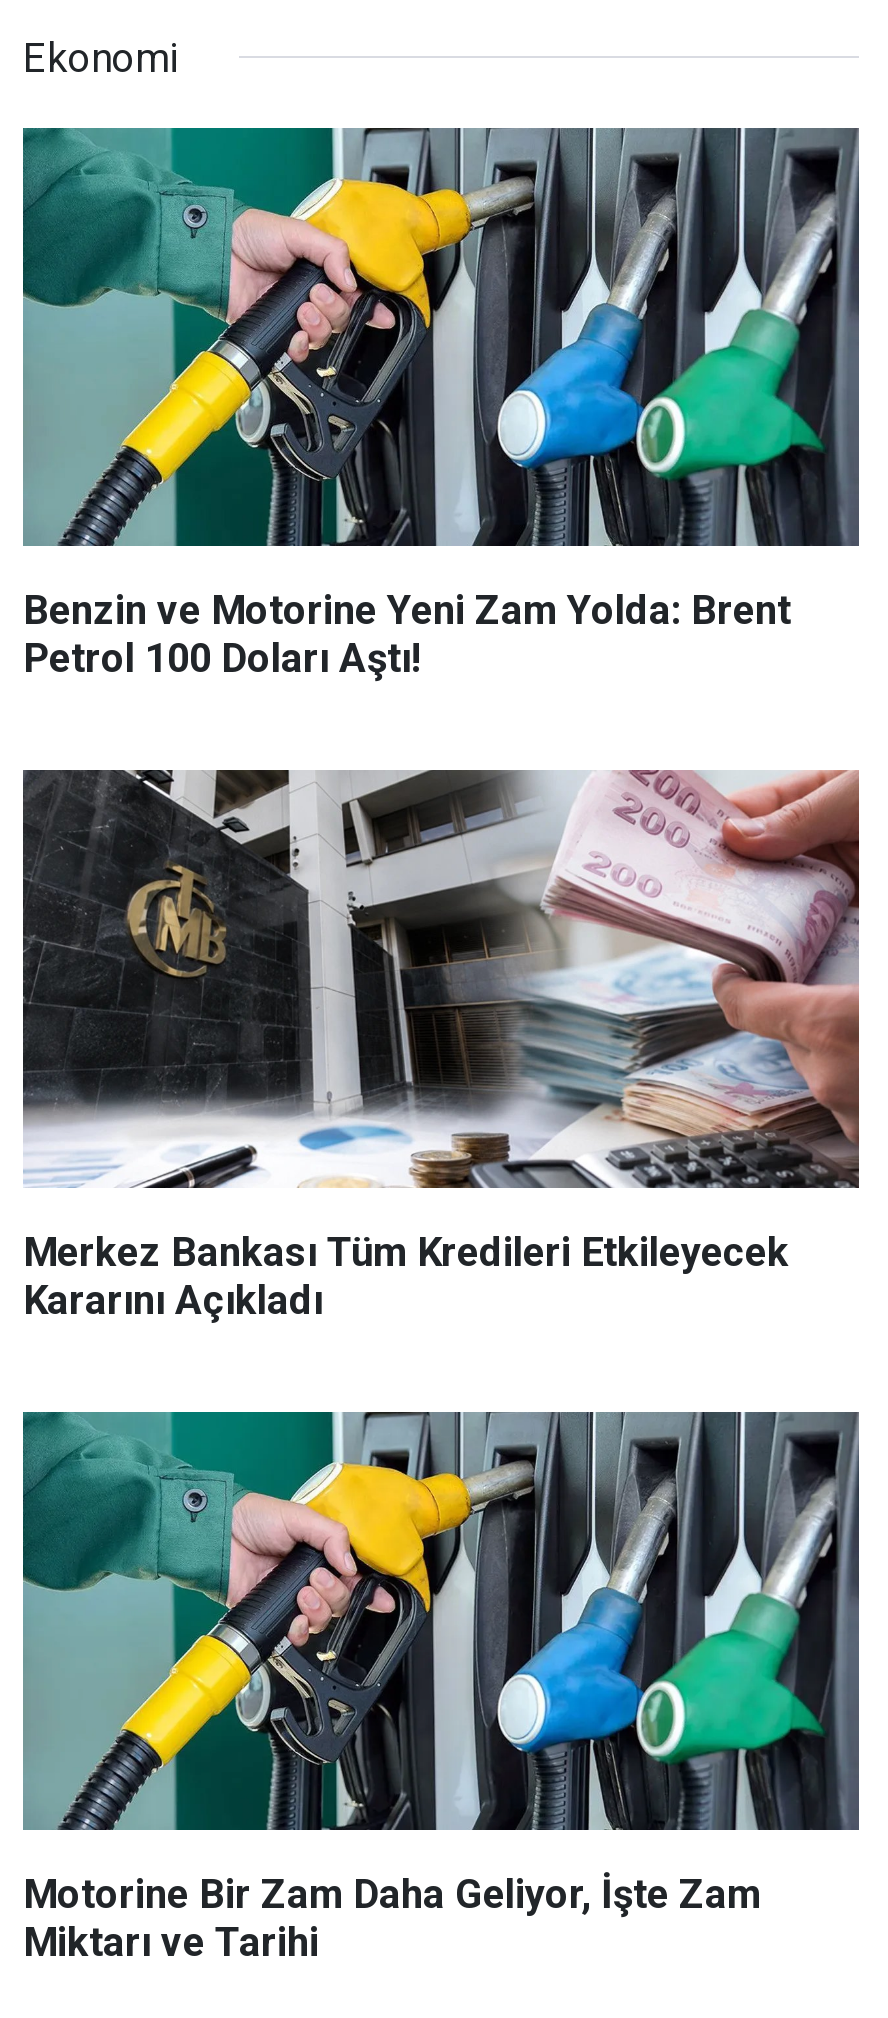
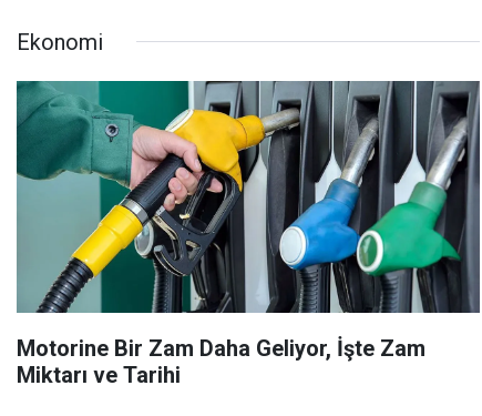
- Benzin ve Motorine Yeni Zam Yolda: Brent
- Petrol 100 Doları Aştı!

- [image]
- Merkez Bankası Tüm Kredileri Etkileyecek
- Kararını Açıkladı
